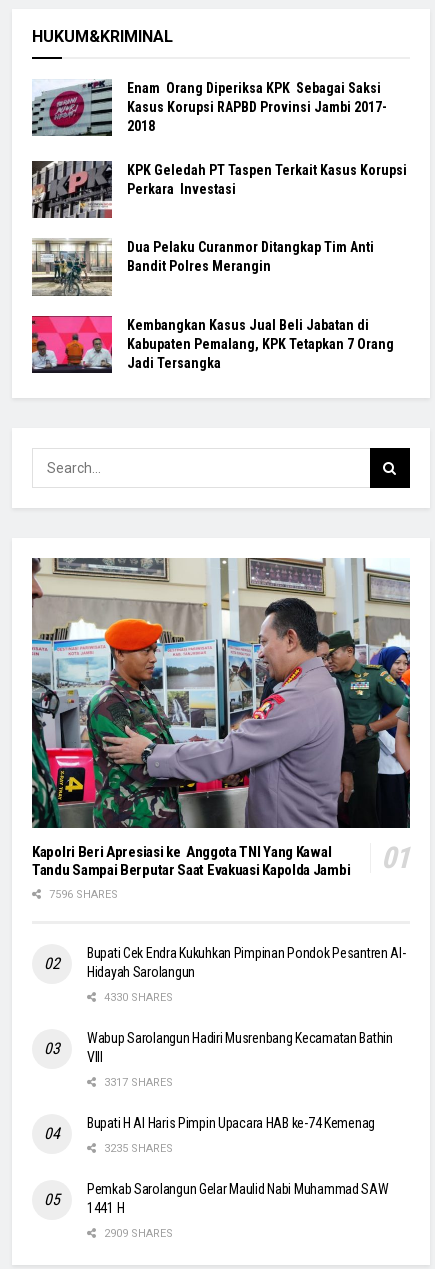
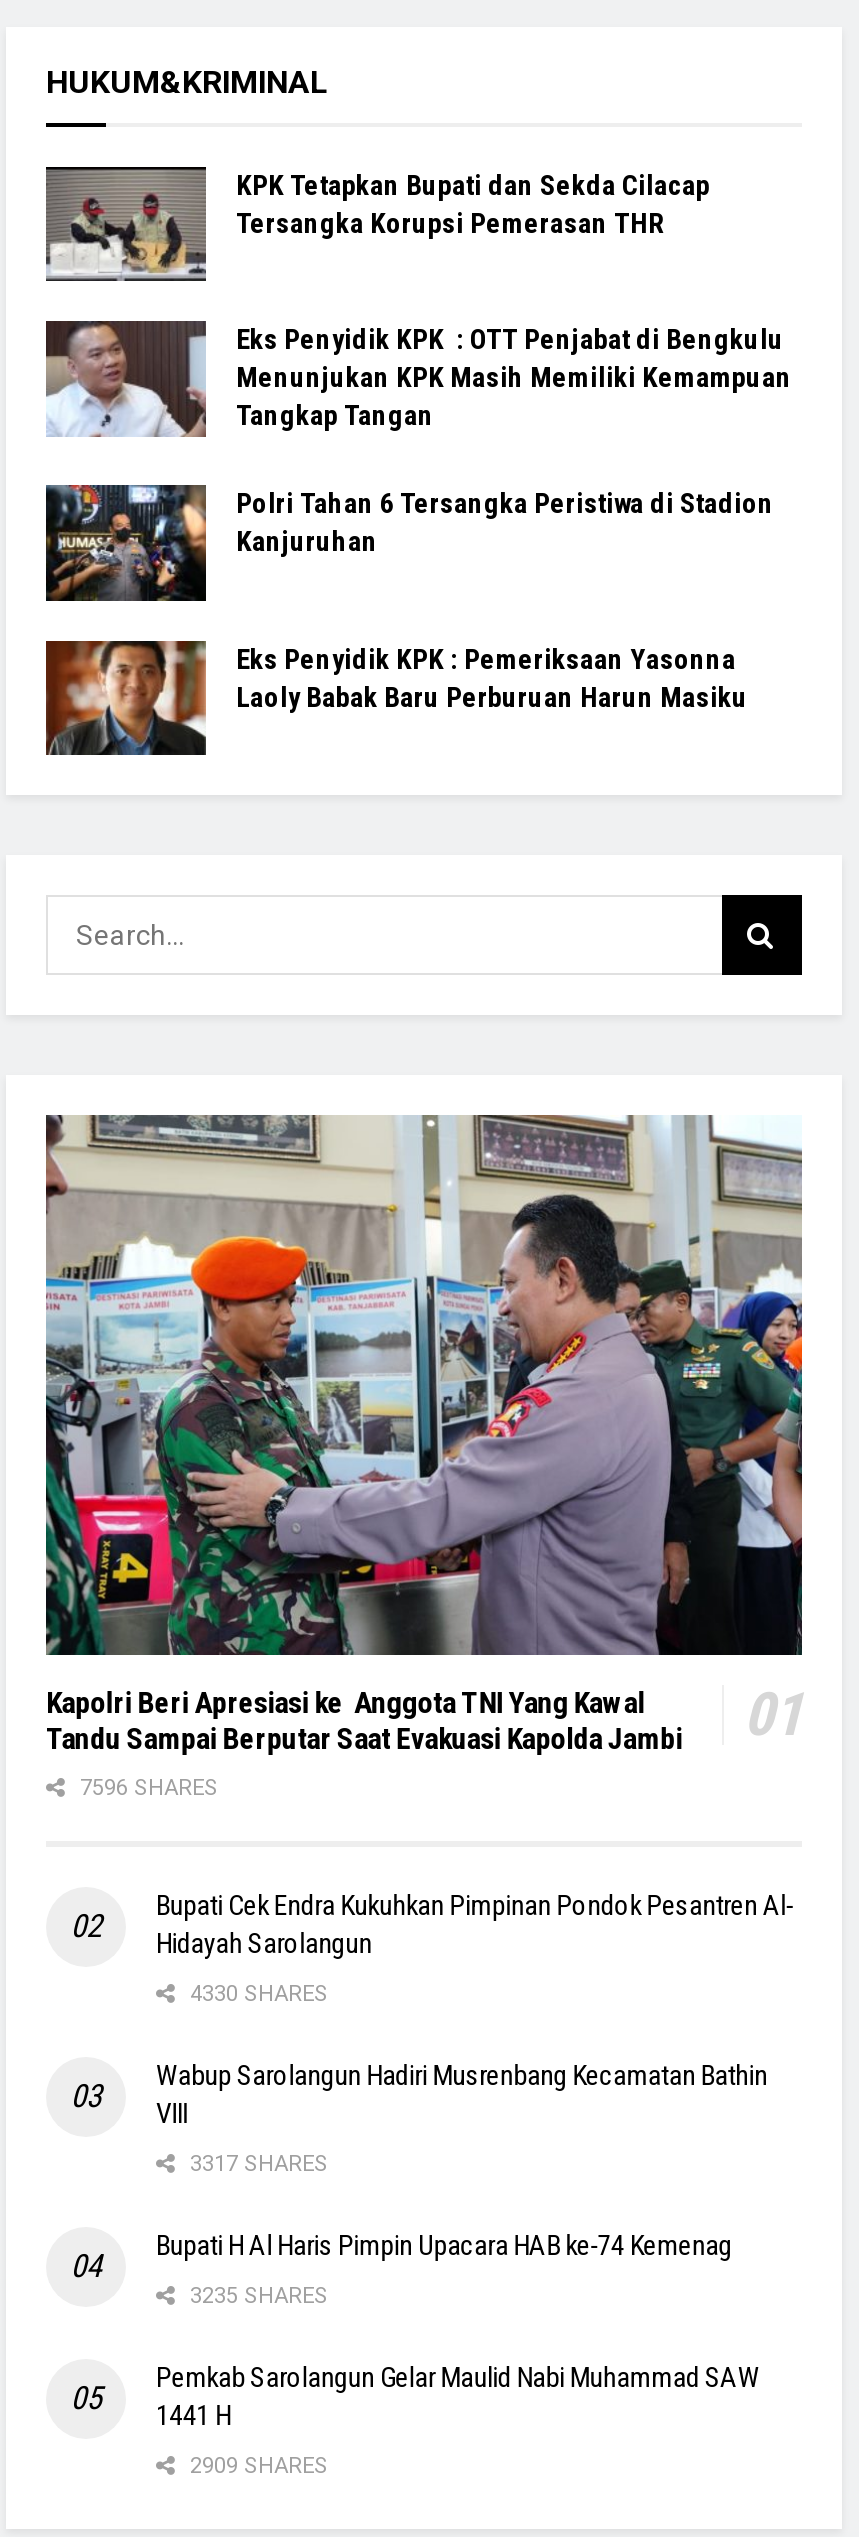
- [image]
- Enam Orang Diperiksa KPK Sebagai Saksi
- Kasus Korupsi RAPBD Provinsi Jambi 2017-
- 2018
+ [image]
+ KPK Tetapkan Bupati dan Sekda Cilacap
+ Tersangka Korupsi Pemerasan THR

- [image]
- KPK Geledah PT Taspen Terkait Kasus Korupsi
- Perkara Investasi
+ [image]
+ Eks Penyidik KPK : OTT Penjabat di Bengkulu
+ Menunjukan KPK Masih Memiliki Kemampuan
+ Tangkap Tangan

- [image]
- Dua Pelaku Curanmor Ditangkap Tim Anti
- Bandit Polres Merangin
+ [image]
+ Polri Tahan 6 Tersangka Peristiwa di Stadion
+ Kanjuruhan

- [image]
- Kembangkan Kasus Jual Beli Jabatan di
- Kabupaten Pemalang, KPK Tetapkan 7 Orang
- Jadi Tersangka
+ [image]
+ Eks Penyidik KPK : Pemeriksaan Yasonna
+ Laoly Babak Baru Perburuan Harun Masiku
